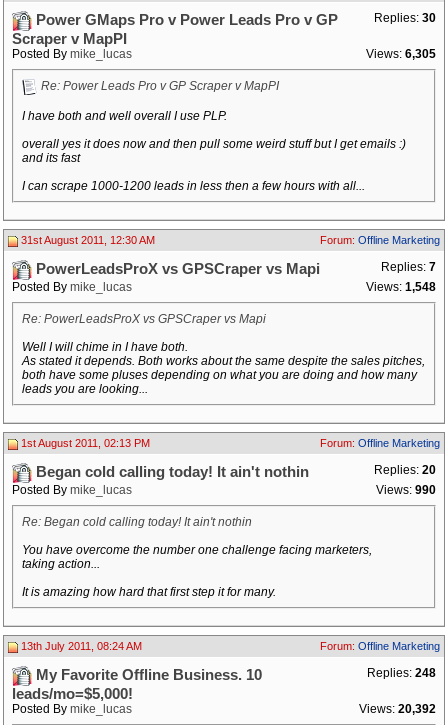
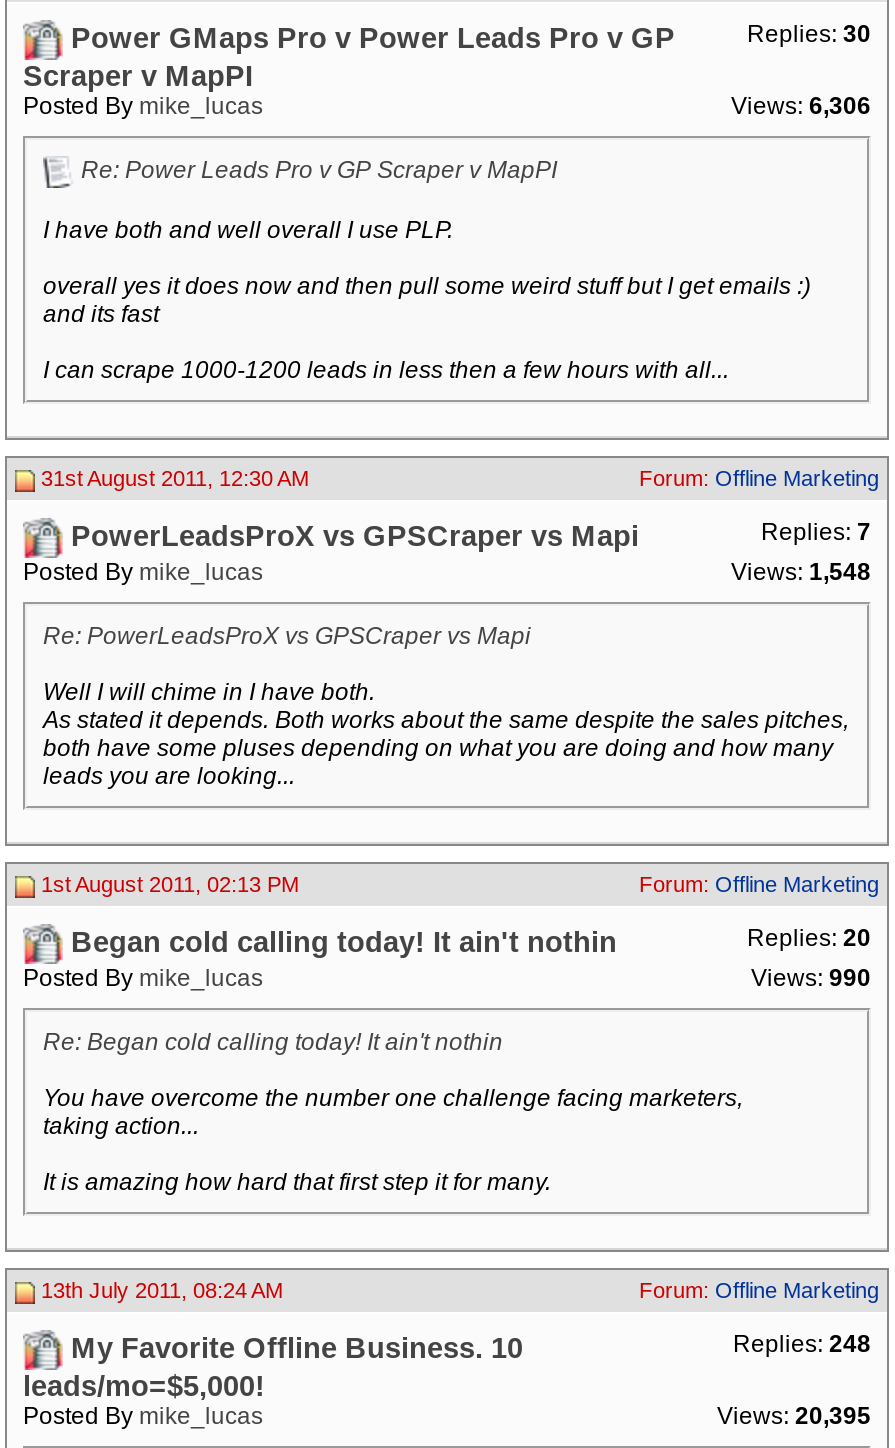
- Views: 6,305
+ Views: 6,306

- Views: 20,392
+ Views: 20,395
